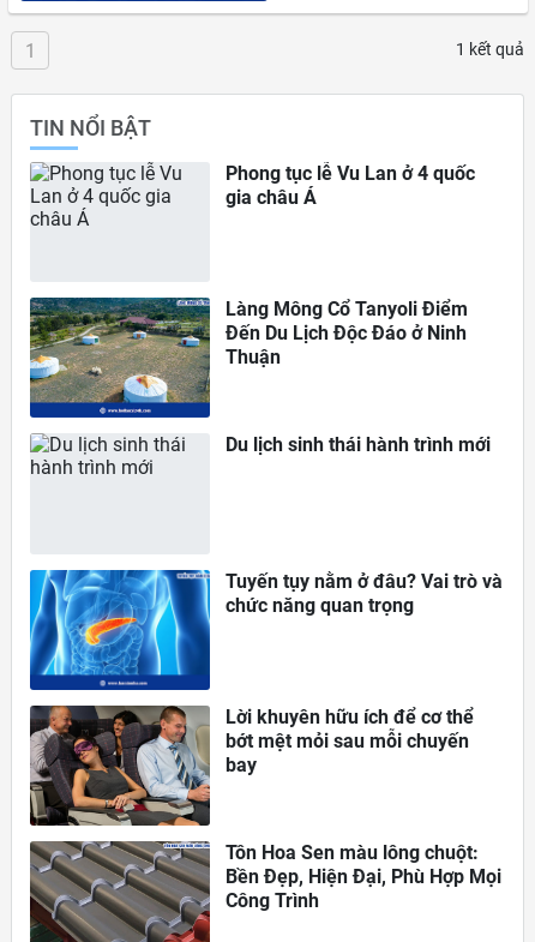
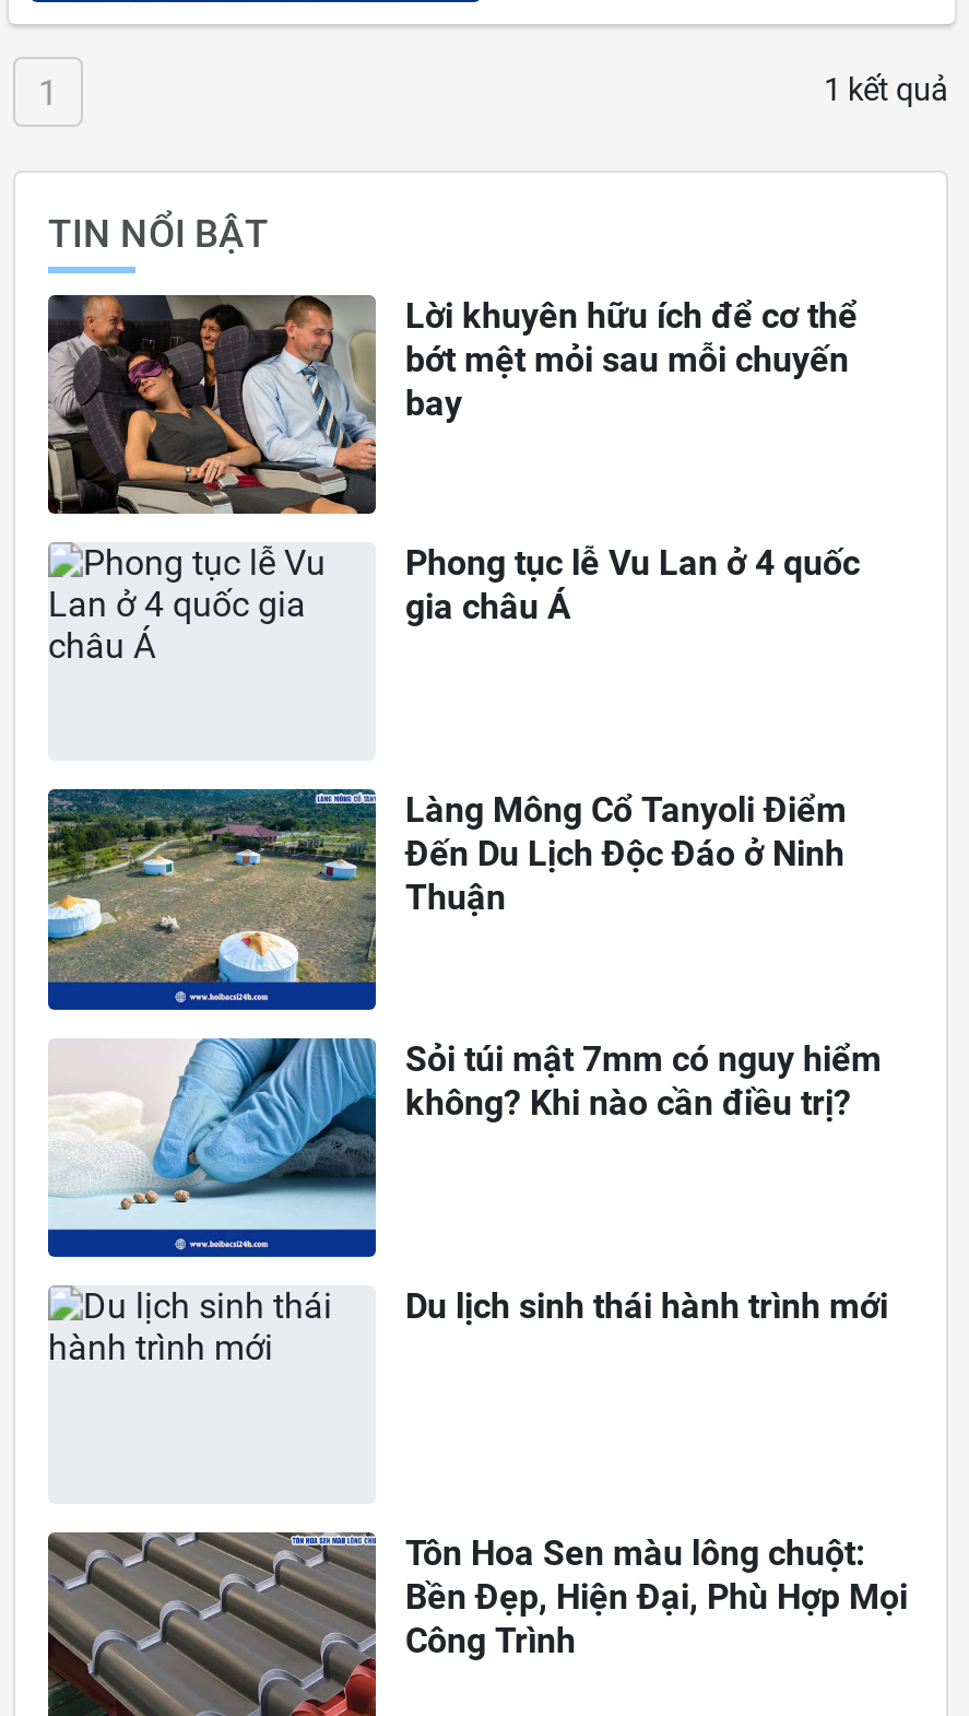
moved down: [image] | Phong tục lễ Vu Lan ở 4 quốc | gia châu Á | Làng Mông Cổ Tanyoli Điểm | Đến Du Lịch Độc Đáo ở Ninh | Thuận

+ Sỏi túi mật 7mm có nguy hiểm
+ không? Khi nào cần điều trị?

moved down: [image] | Du lịch sinh thái hành trình mới

- [image]
+ [image]

- Tuyến tụy nằm ở đâu? Vai trò và
- chức năng quan trọng

moved up: [image] | Lời khuyên hữu ích để cơ thể | bớt mệt mỏi sau mỗi chuyến | bay
